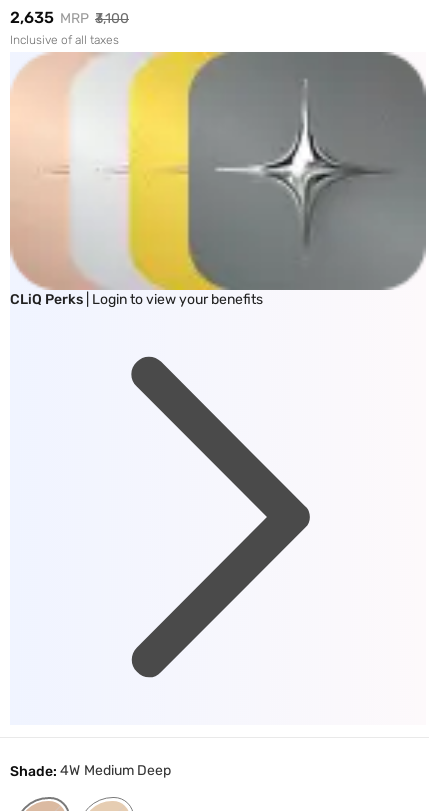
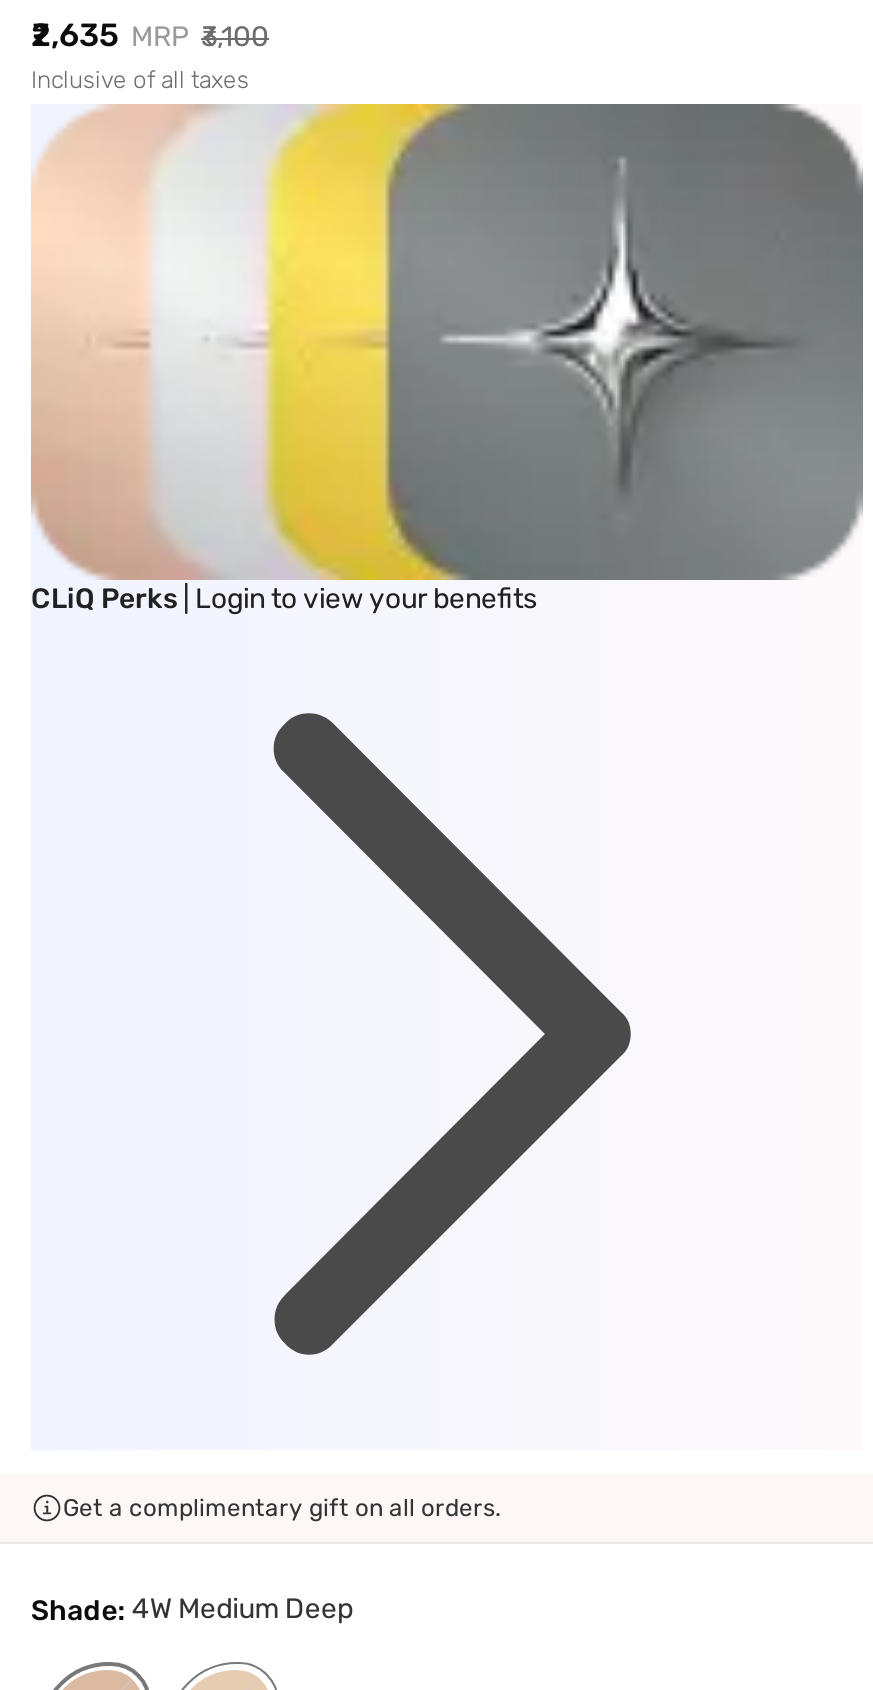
+ Get a complimentary gift on all orders.
